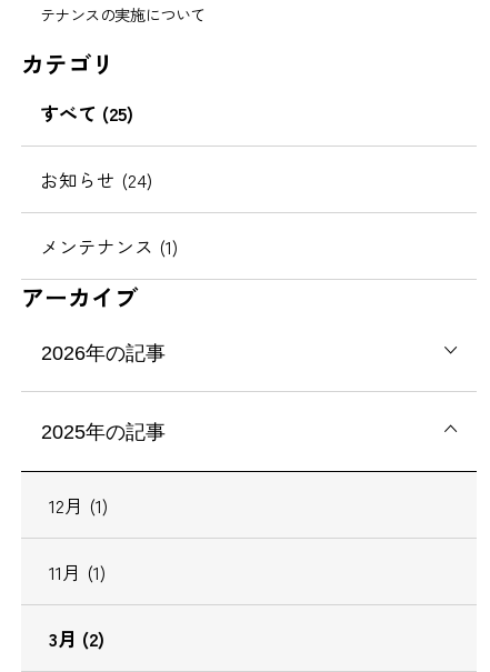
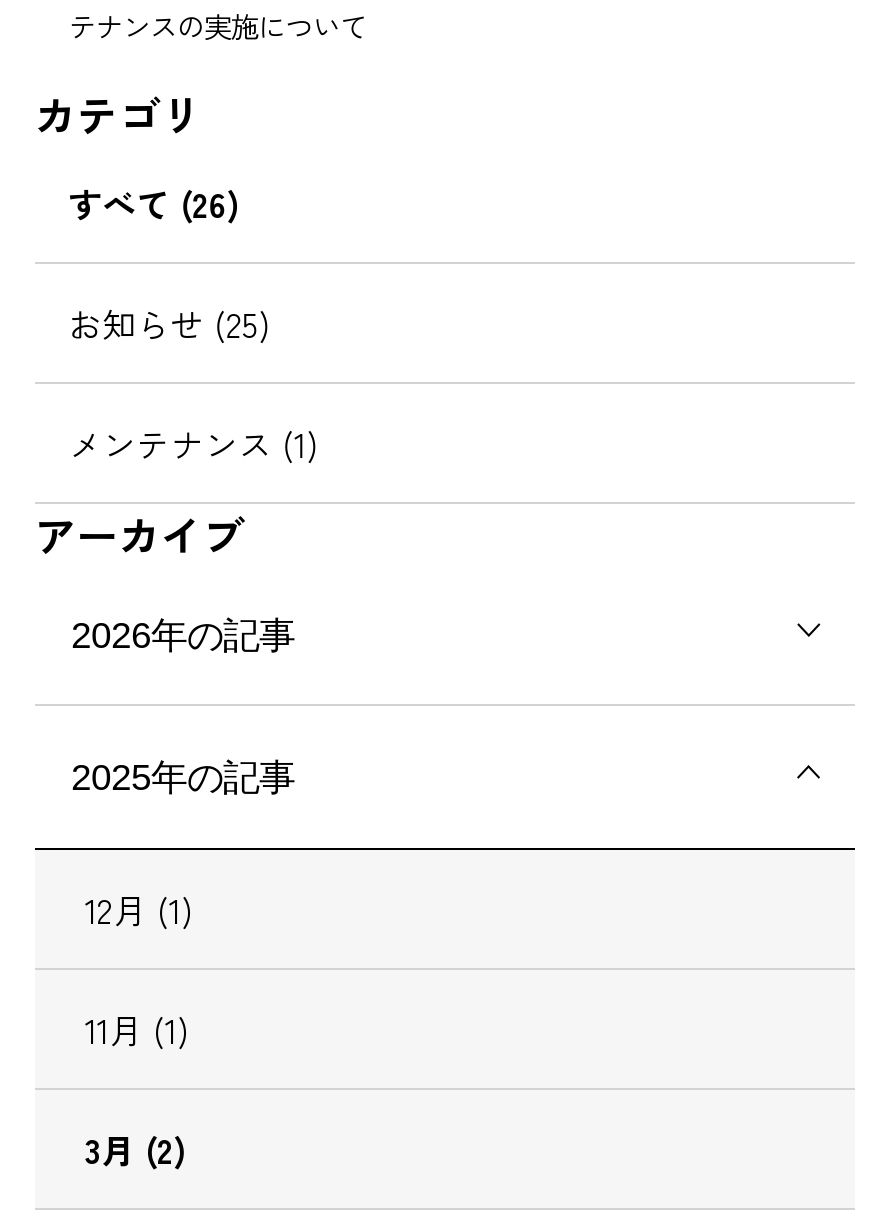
- すべて (25)
+ すべて (26)

- お知らせ (24)
+ お知らせ (25)
